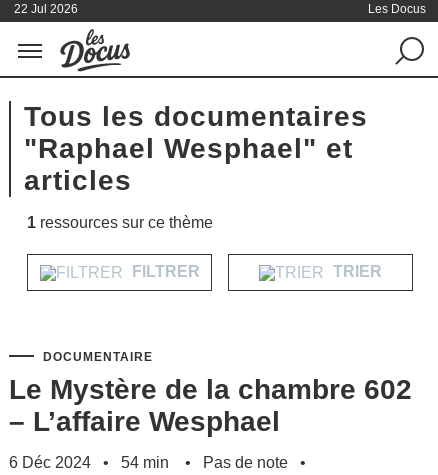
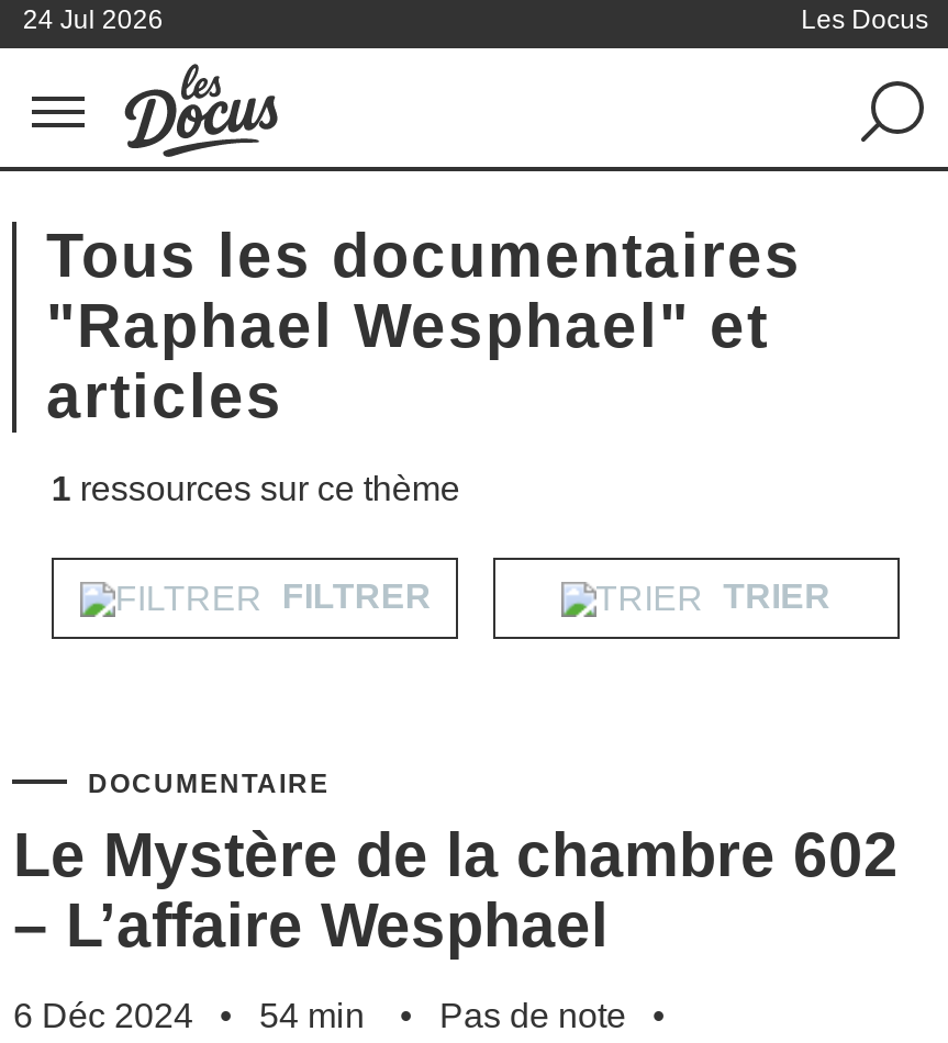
- 22 Jul 2026
+ 24 Jul 2026
